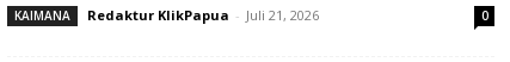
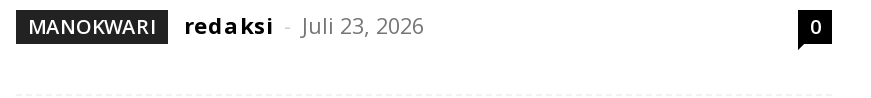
- KAIMANA
- Redaktur KlikPapua - Juli 21, 2026
+ MANOKWARI
+ redaksi - Juli 23, 2026
